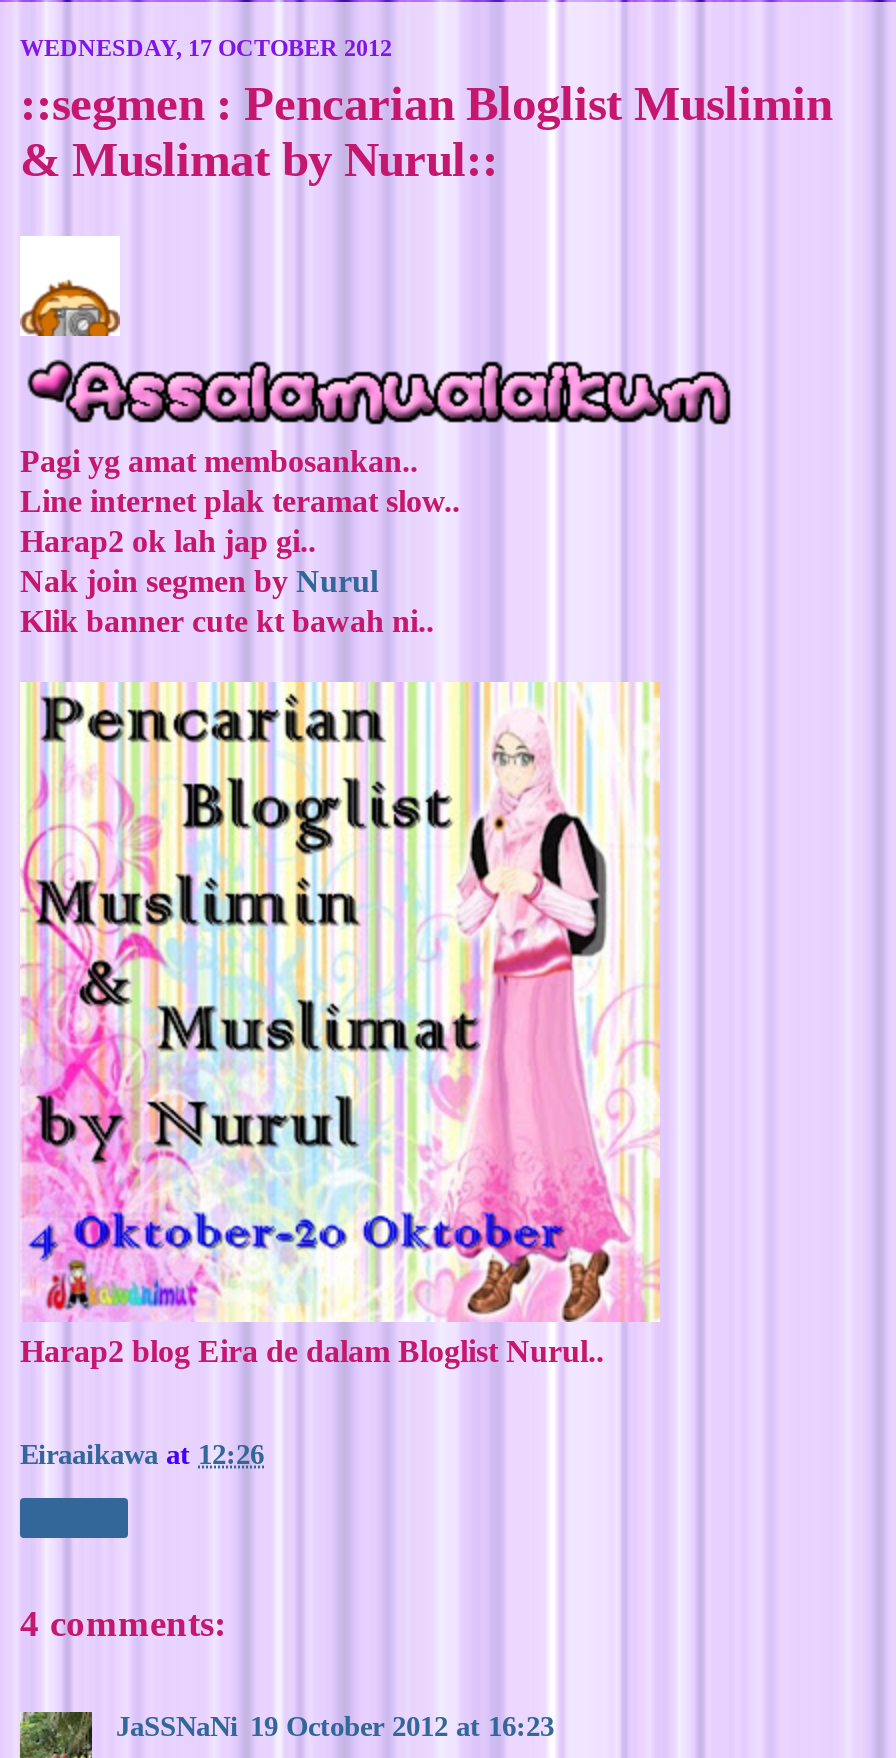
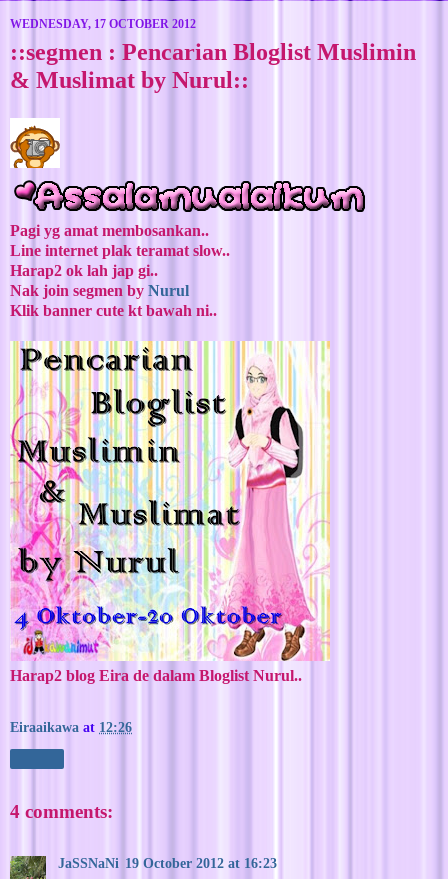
- [image]
+ [image]
